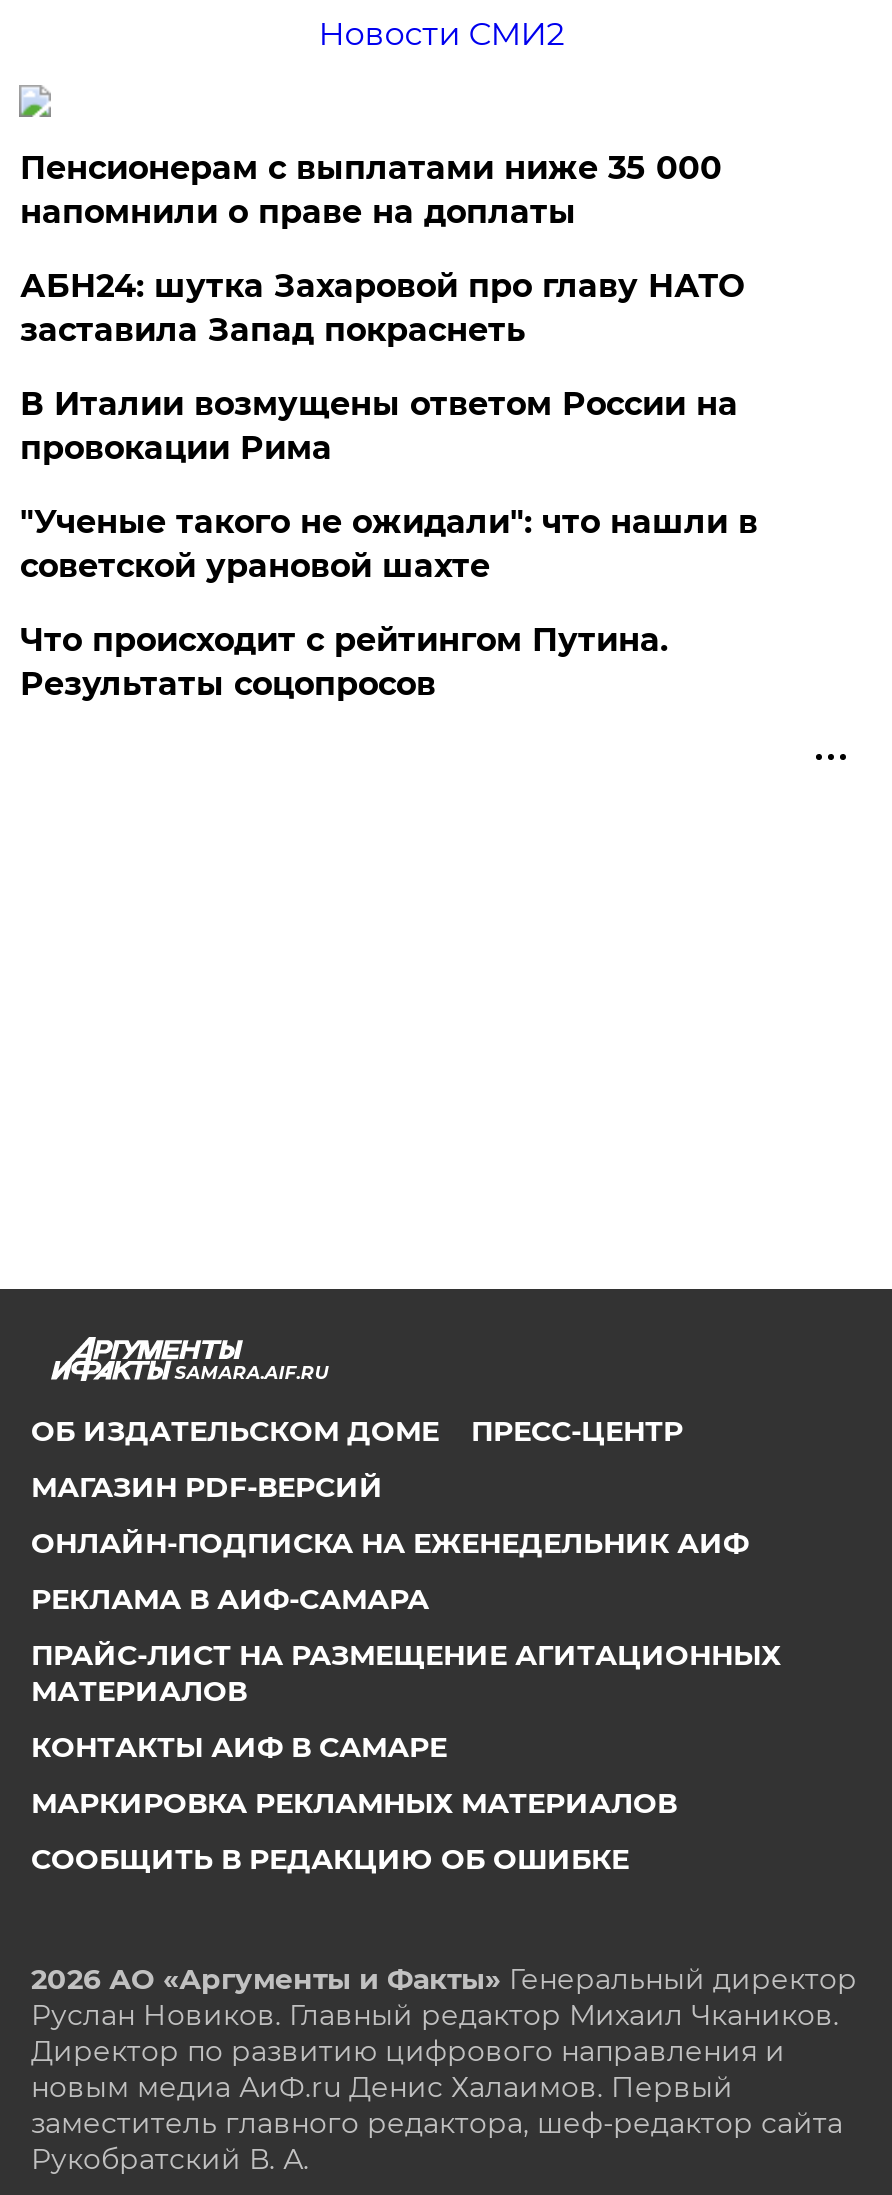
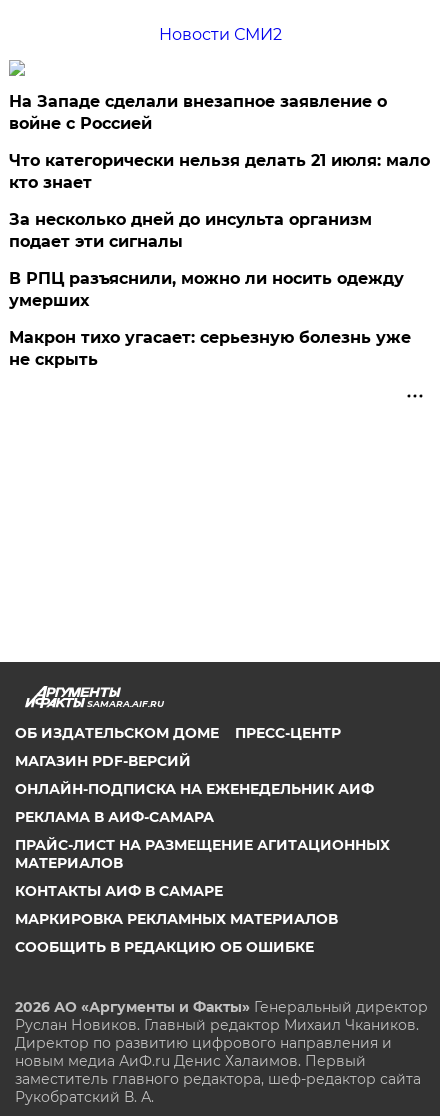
- Пенсионерам с выплатами ниже 35 000
- напомнили о праве на доплаты
+ На Западе сделали внезапное заявление о
+ войне с Россией

- АБН24: шутка Захаровой про главу НАТО
- заставила Запад покраснеть
+ Что категорически нельзя делать 21 июля: мало
+ кто знает

- В Италии возмущены ответом России на
- провокации Рима
+ За несколько дней до инсульта организм
+ подает эти сигналы

- "Ученые такого не ожидали": что нашли в
- советской урановой шахте
+ В РПЦ разъяснили, можно ли носить одежду
+ умерших

- Что происходит с рейтингом Путина.
- Результаты соцопросов
+ Макрон тихо угасает: серьезную болезнь уже
+ не скрыть
